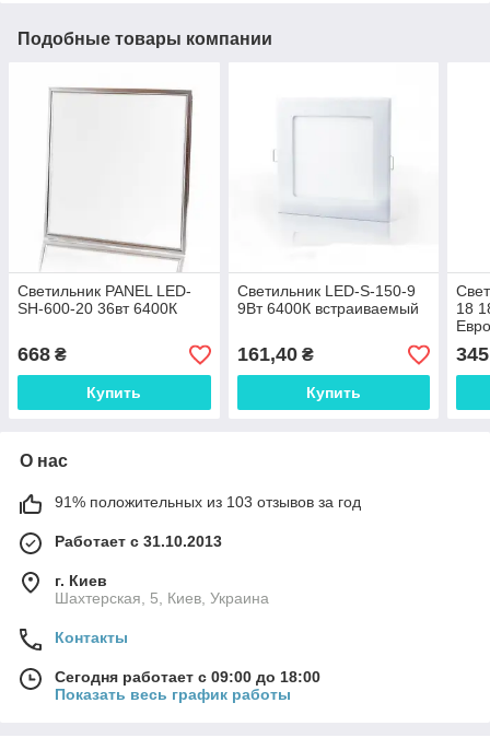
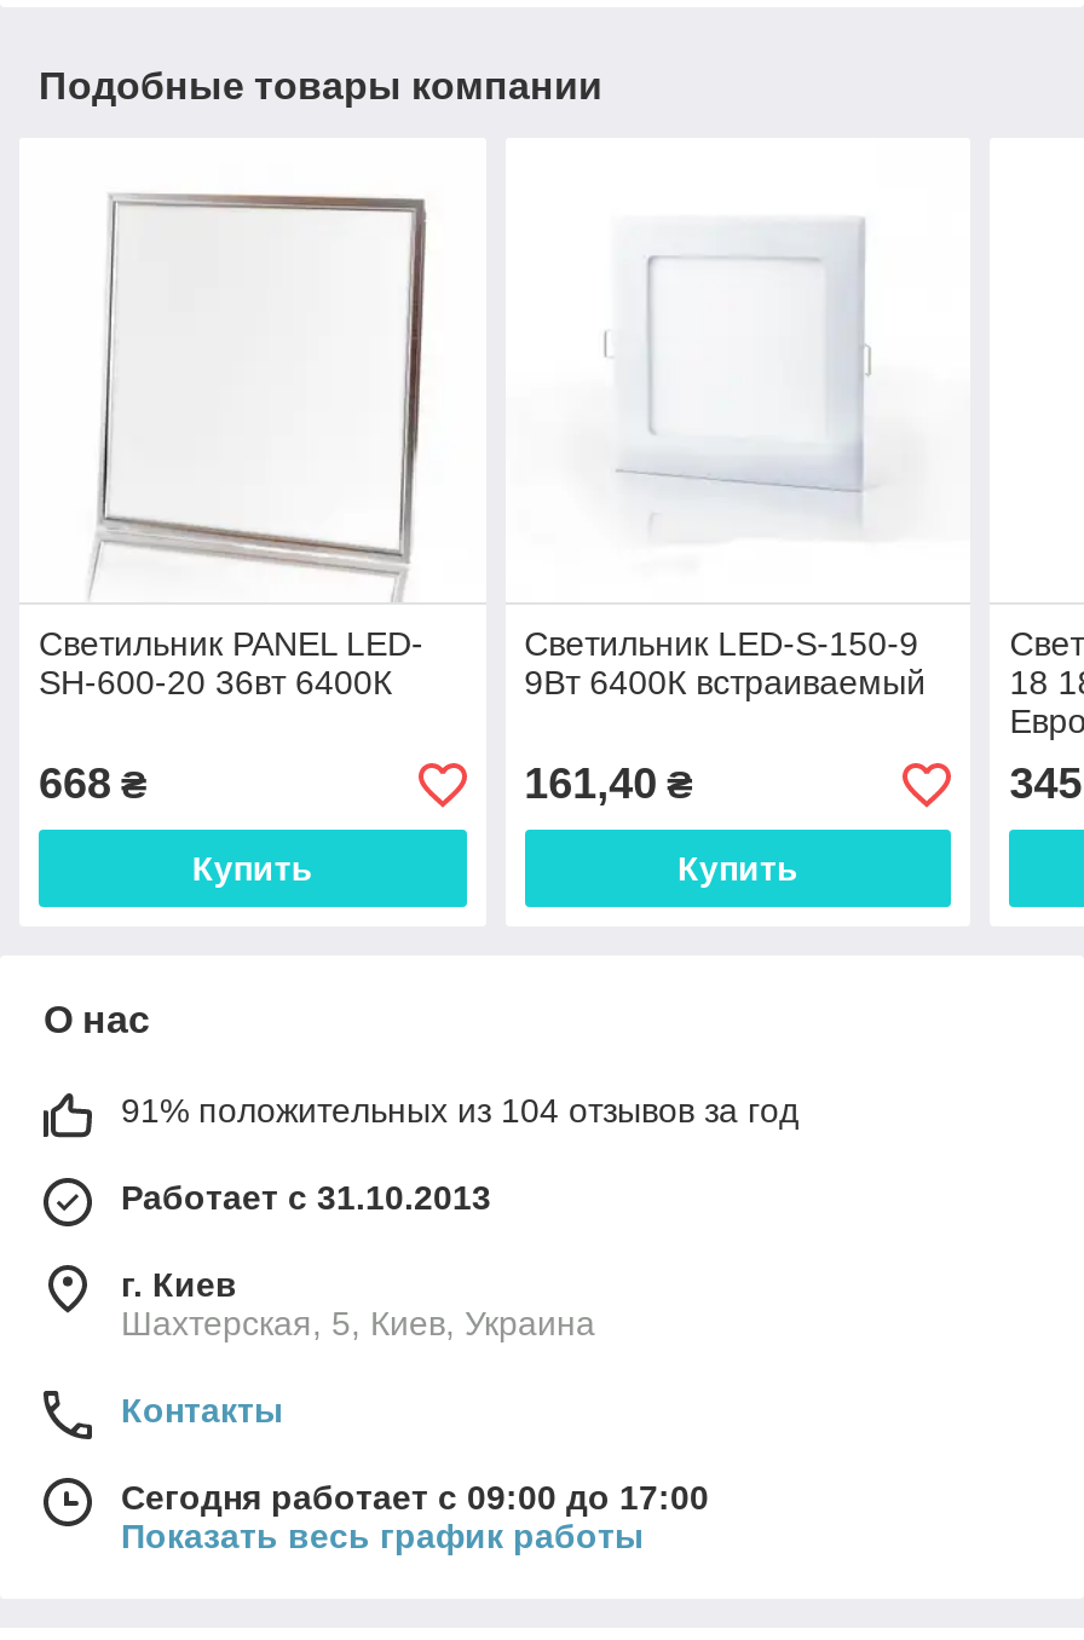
- 91% положительных из 103 отзывов за год
+ 91% положительных из 104 отзывов за год

- Сегодня работает с 09:00 до 18:00
+ Сегодня работает с 09:00 до 17:00
